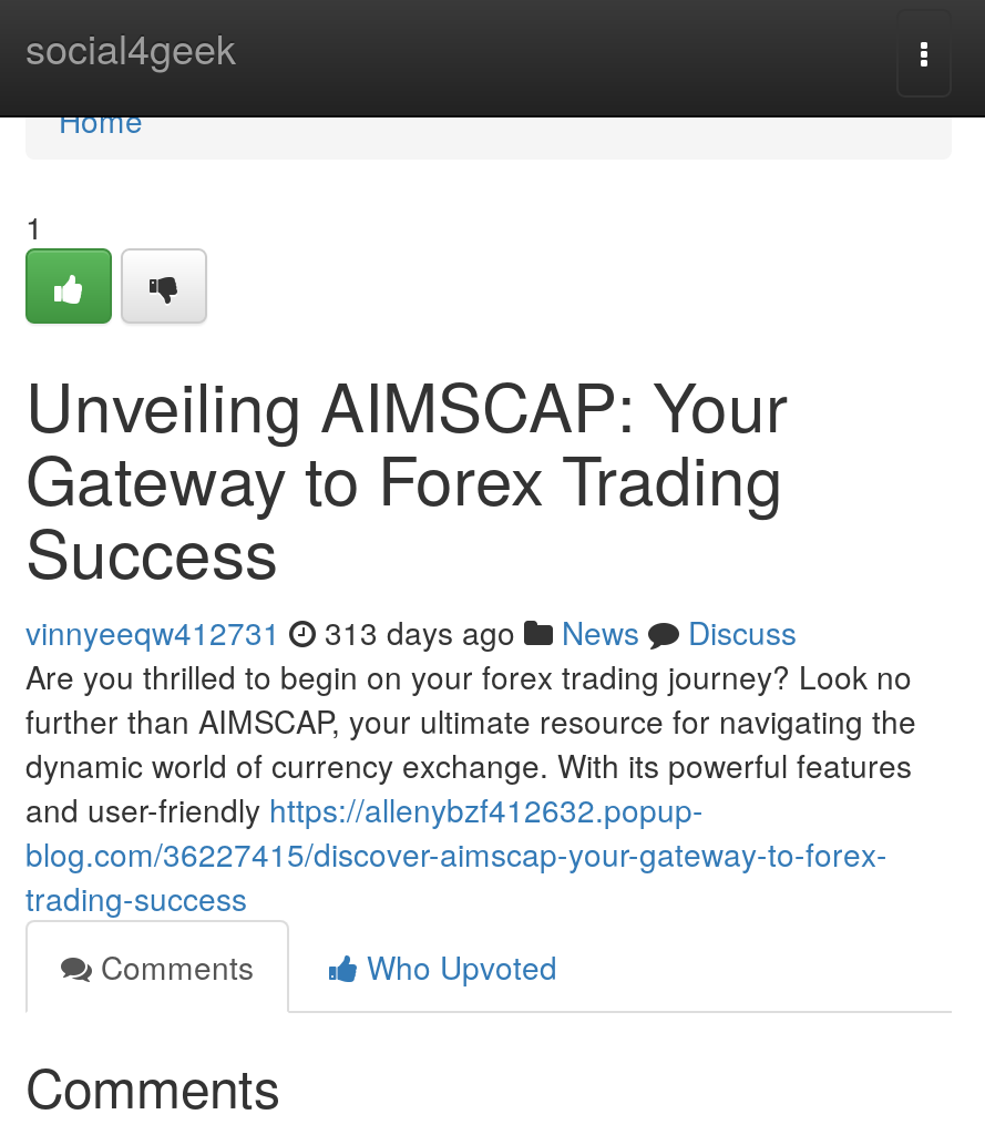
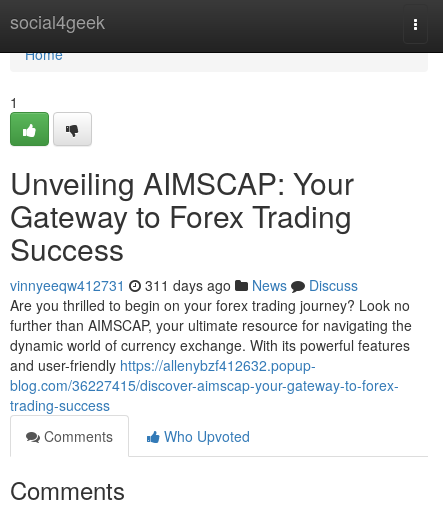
- vinnyeeqw412731 313 days ago News Discuss
+ vinnyeeqw412731 311 days ago News Discuss
